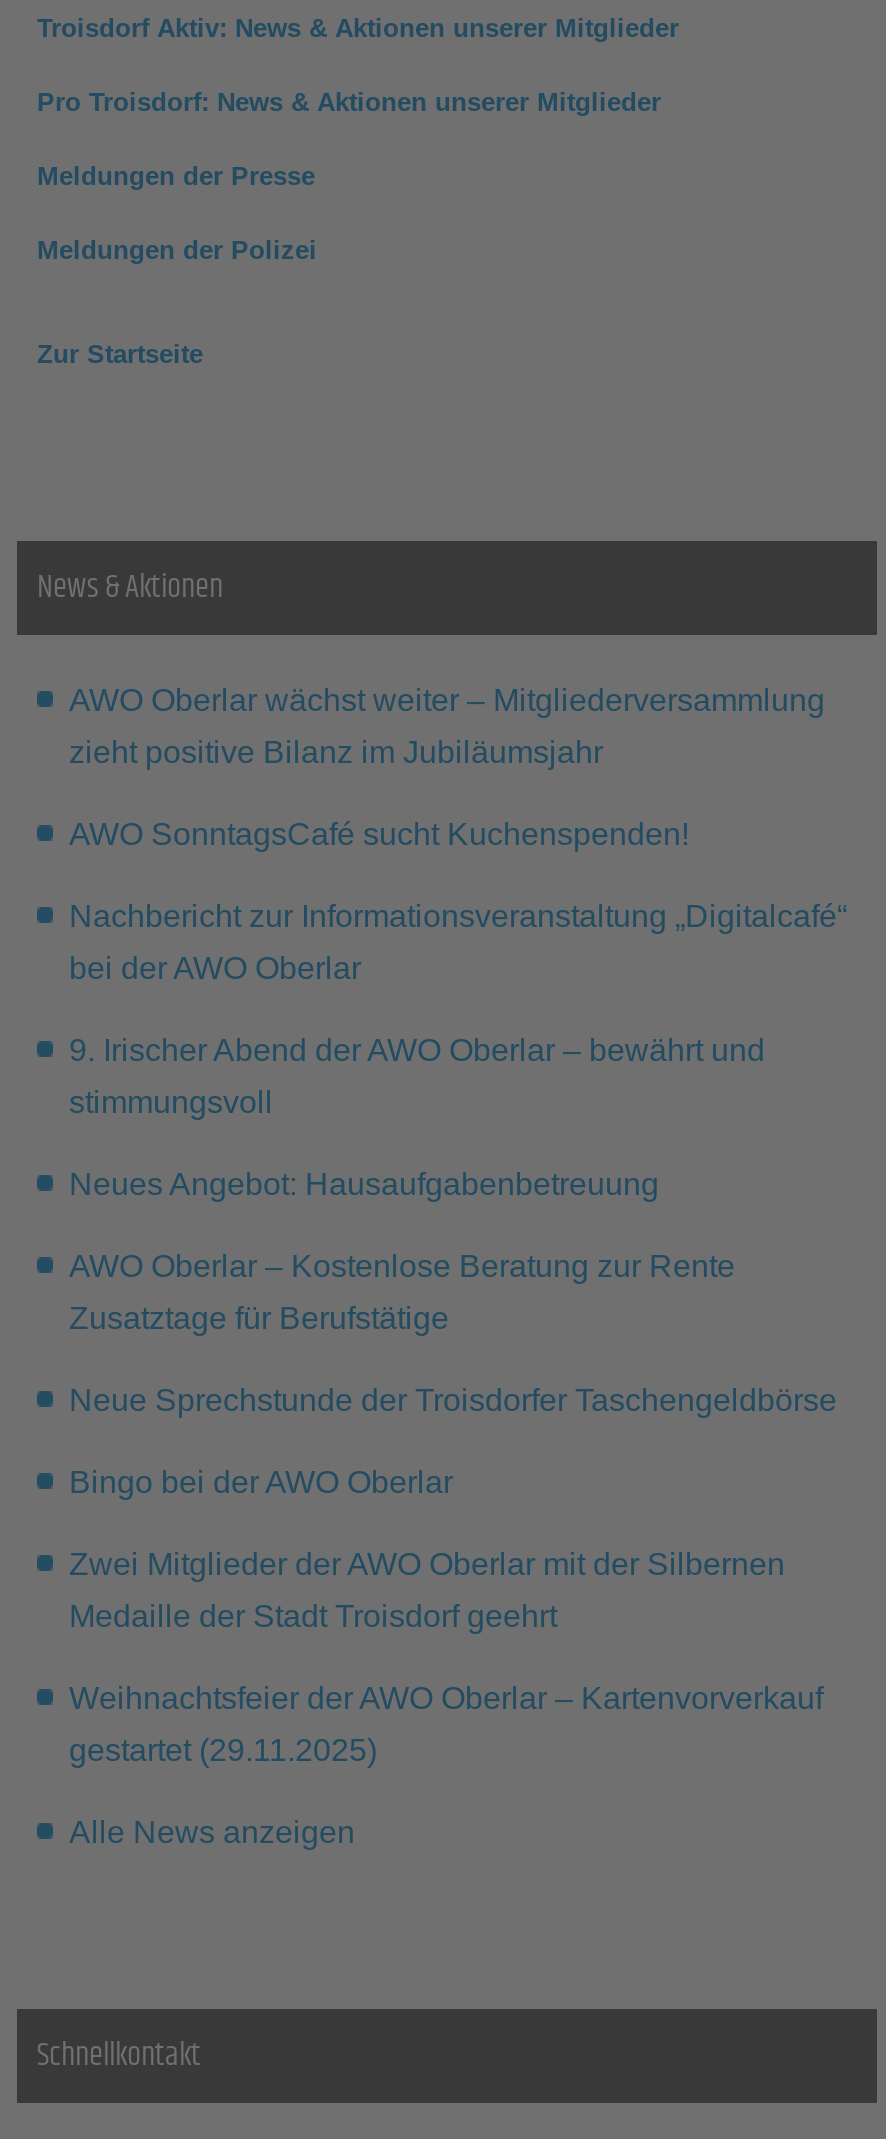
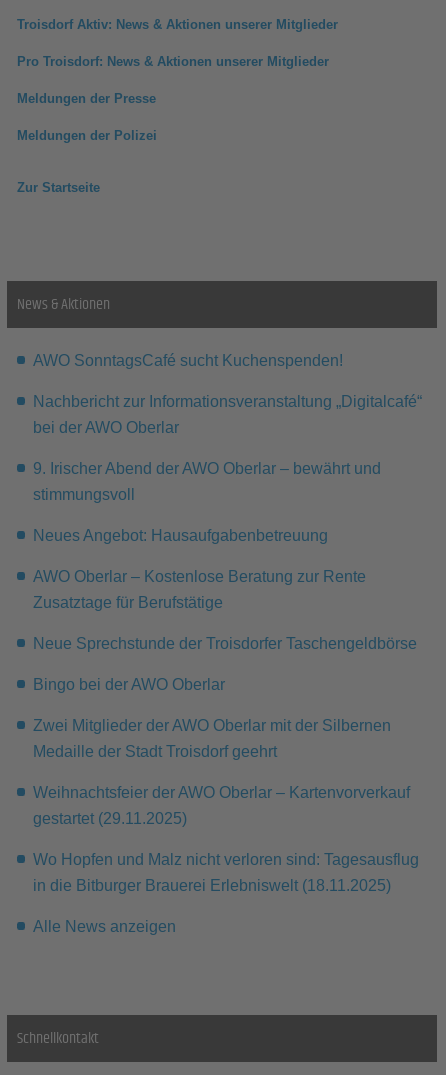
- AWO Oberlar wächst weiter – Mitgliederversammlung
- zieht positive Bilanz im Jubiläumsjahr

moved up: AWO SonntagsCafé sucht Kuchenspenden! | Nachbericht zur Informationsveranstaltung „Digitalcafé“ | bei der AWO Oberlar | ... | Weihnachtsfeier der AWO Oberlar – Kartenvorverkauf | gestartet (29.11.2025)

+ Wo Hopfen und Malz nicht verloren sind: Tagesausflug
+ in die Bitburger Brauerei Erlebniswelt (18.11.2025)
